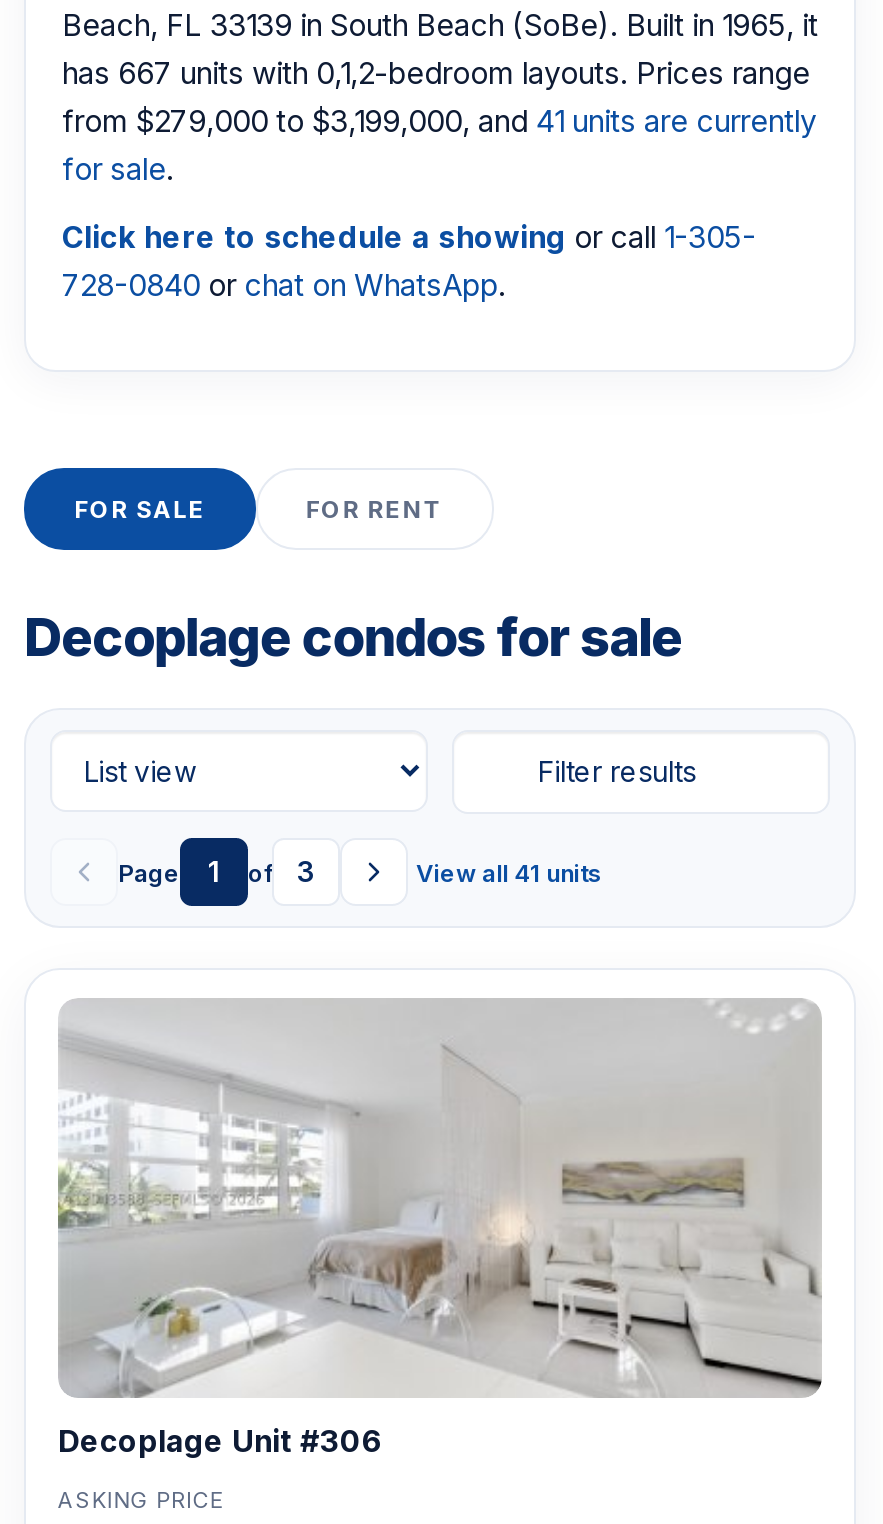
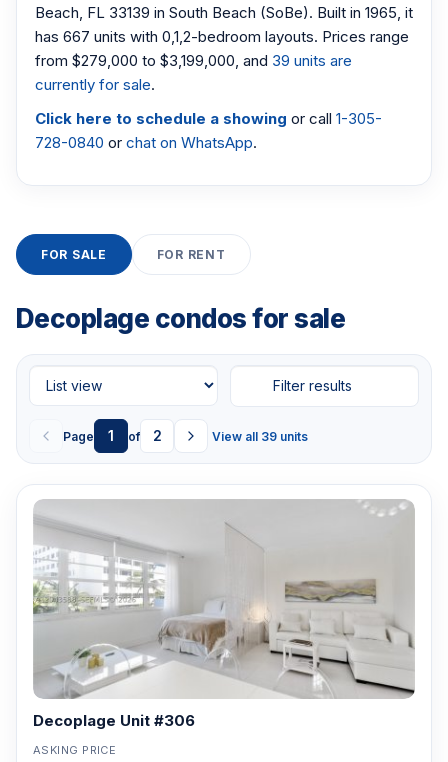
- from $279,000 to $3,199,000, and 41 units are currently
- for sale.
+ from $279,000 to $3,199,000, and 39 units are
+ currently for sale.

- Page 1 of 3
+ Page 1 of 2

- View all 41 units
+ View all 39 units
